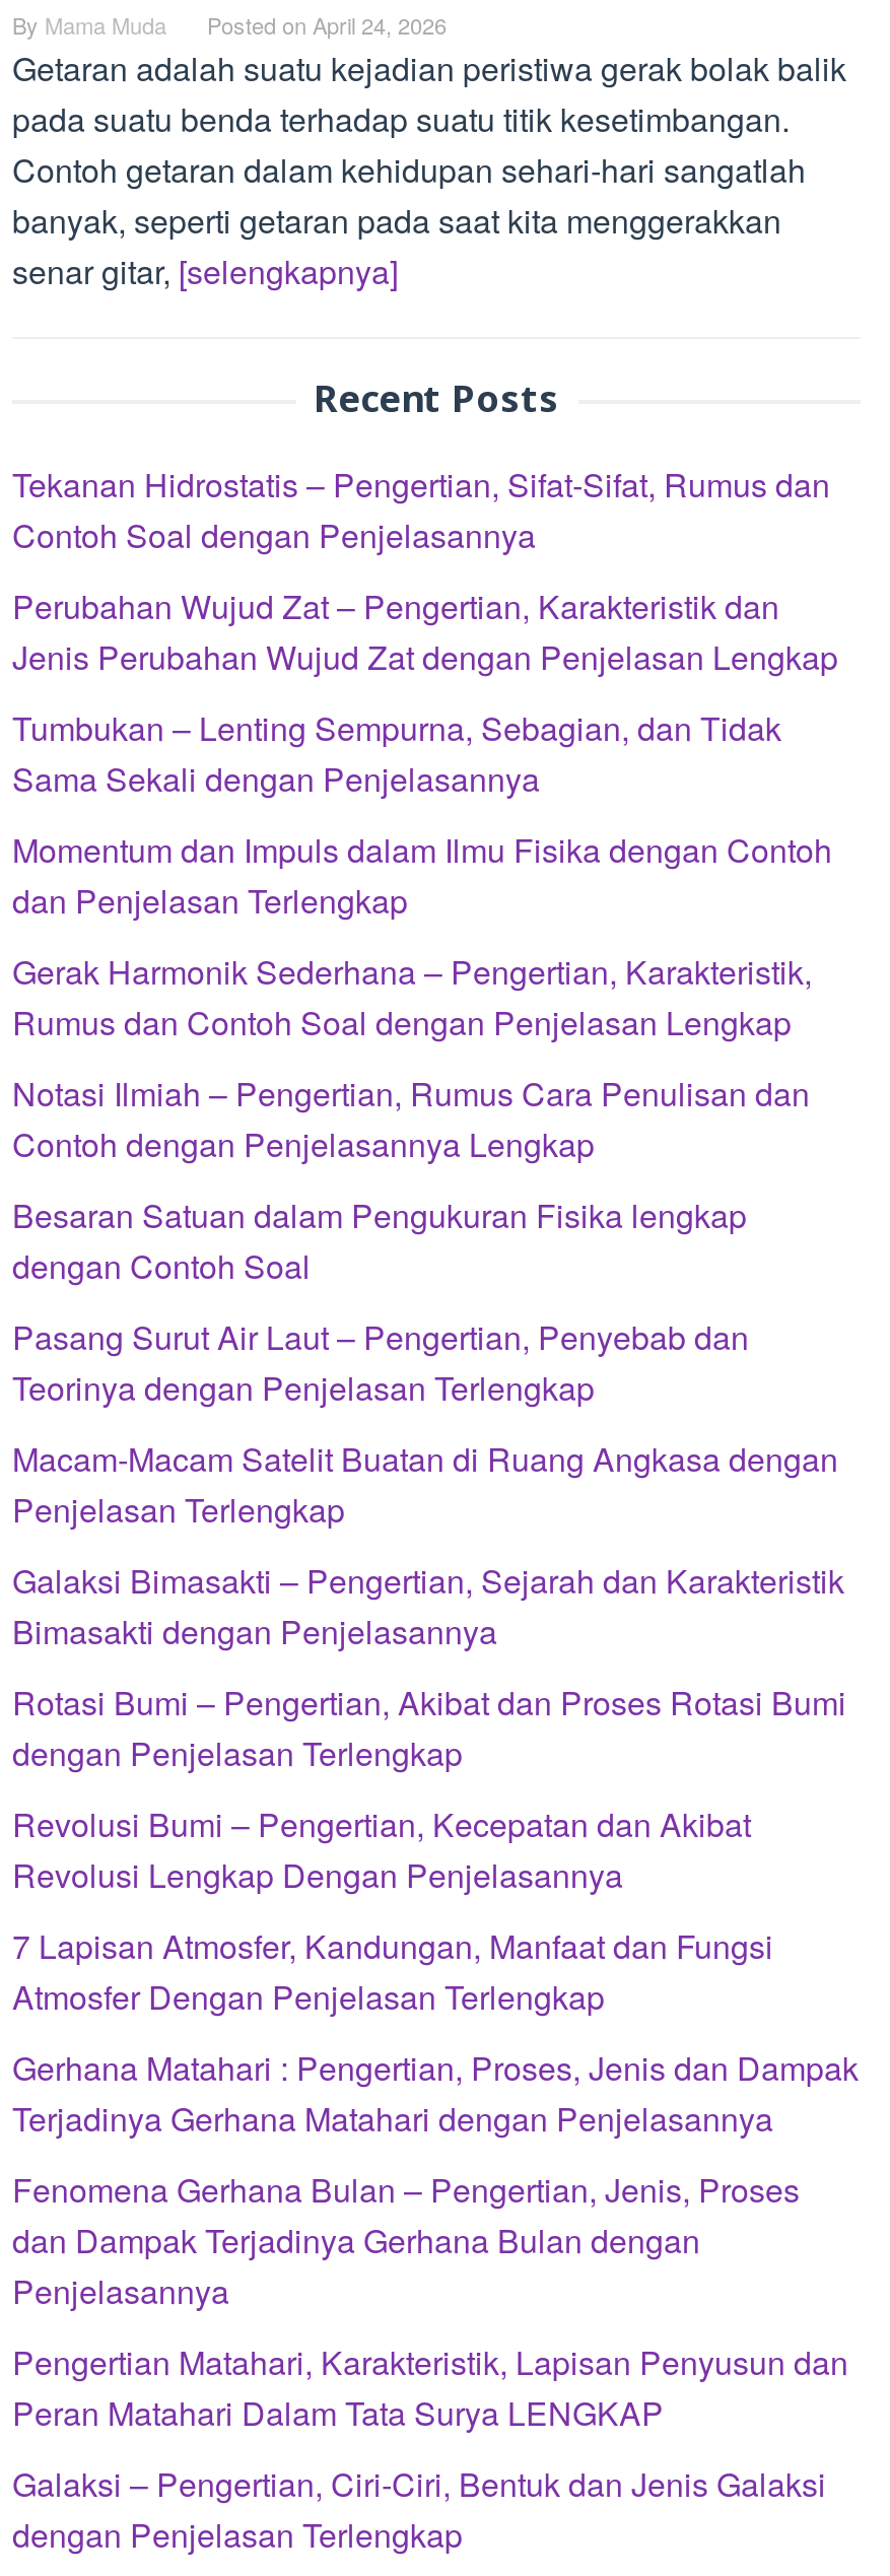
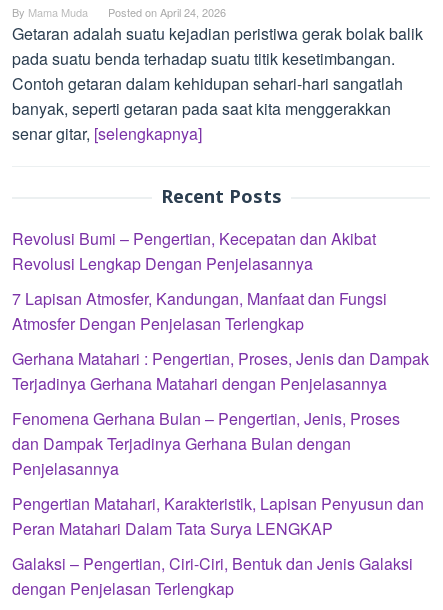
- Tekanan Hidrostatis – Pengertian, Sifat-Sifat, Rumus dan
- Contoh Soal dengan Penjelasannya
- Perubahan Wujud Zat – Pengertian, Karakteristik dan
- Jenis Perubahan Wujud Zat dengan Penjelasan Lengkap
- Tumbukan – Lenting Sempurna, Sebagian, dan Tidak
- Sama Sekali dengan Penjelasannya
- Momentum dan Impuls dalam Ilmu Fisika dengan Contoh
- dan Penjelasan Terlengkap
- Gerak Harmonik Sederhana – Pengertian, Karakteristik,
- Rumus dan Contoh Soal dengan Penjelasan Lengkap
- Notasi Ilmiah – Pengertian, Rumus Cara Penulisan dan
- Contoh dengan Penjelasannya Lengkap
- Besaran Satuan dalam Pengukuran Fisika lengkap
- dengan Contoh Soal
- Pasang Surut Air Laut – Pengertian, Penyebab dan
- Teorinya dengan Penjelasan Terlengkap
- Macam-Macam Satelit Buatan di Ruang Angkasa dengan
- Penjelasan Terlengkap
- Galaksi Bimasakti – Pengertian, Sejarah dan Karakteristik
- Bimasakti dengan Penjelasannya
- Rotasi Bumi – Pengertian, Akibat dan Proses Rotasi Bumi
- dengan Penjelasan Terlengkap
